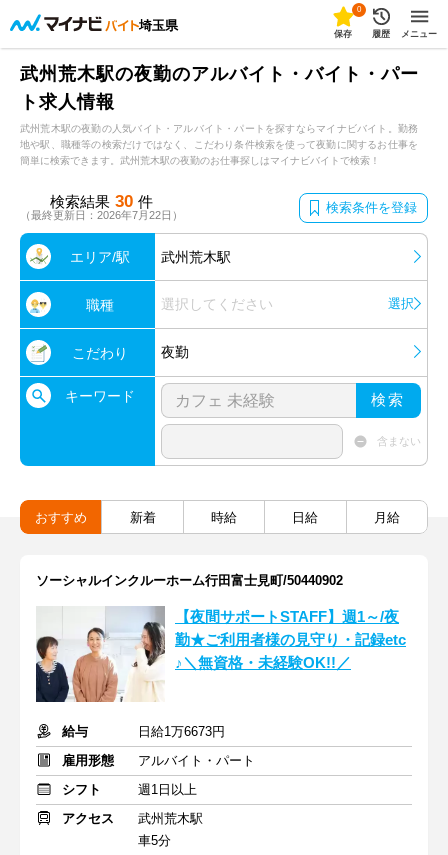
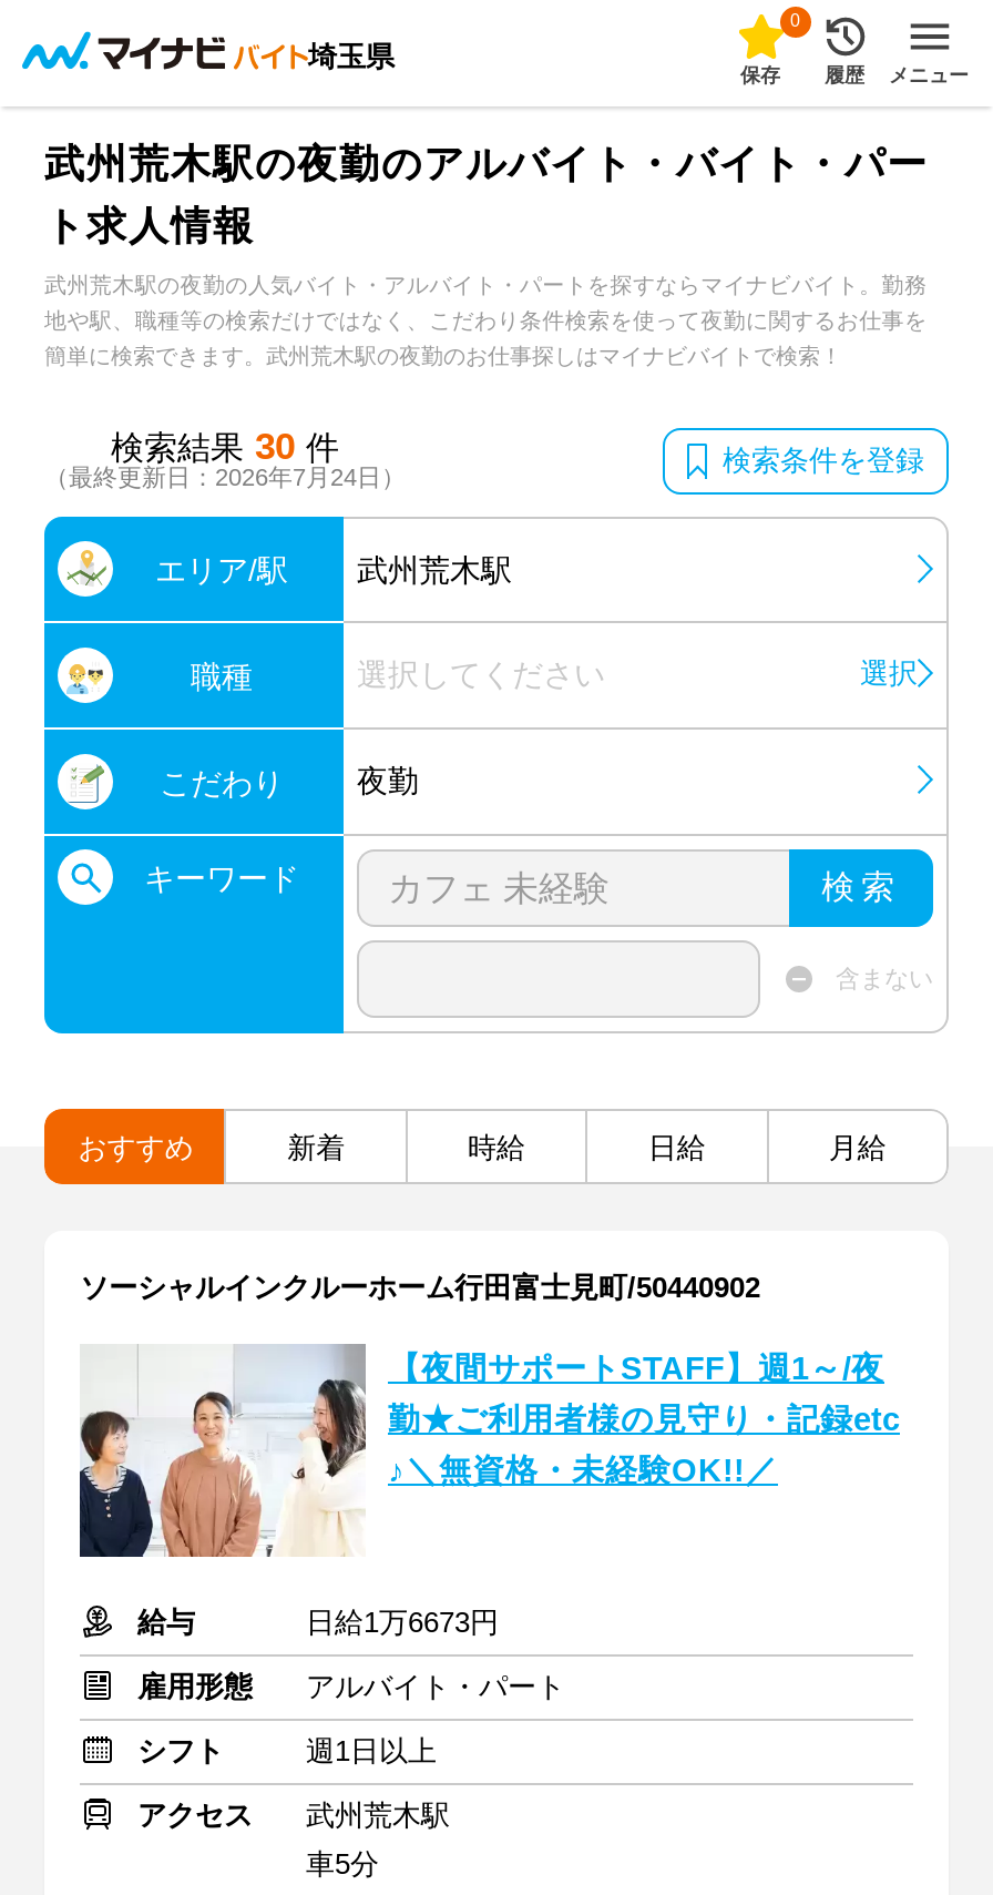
- （最終更新日：2026年7月22日）
+ （最終更新日：2026年7月24日）
